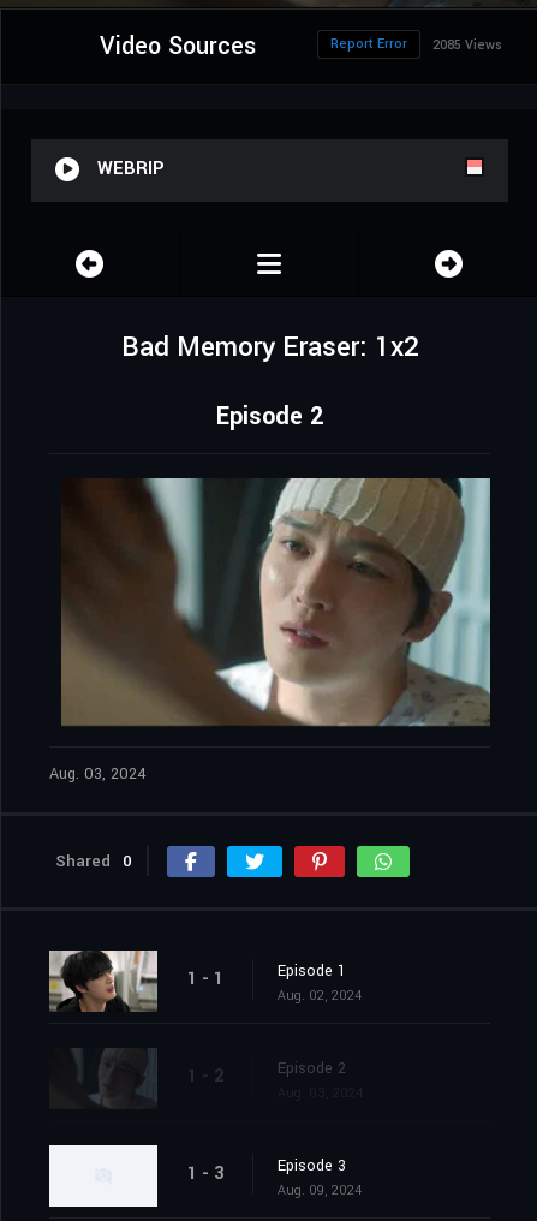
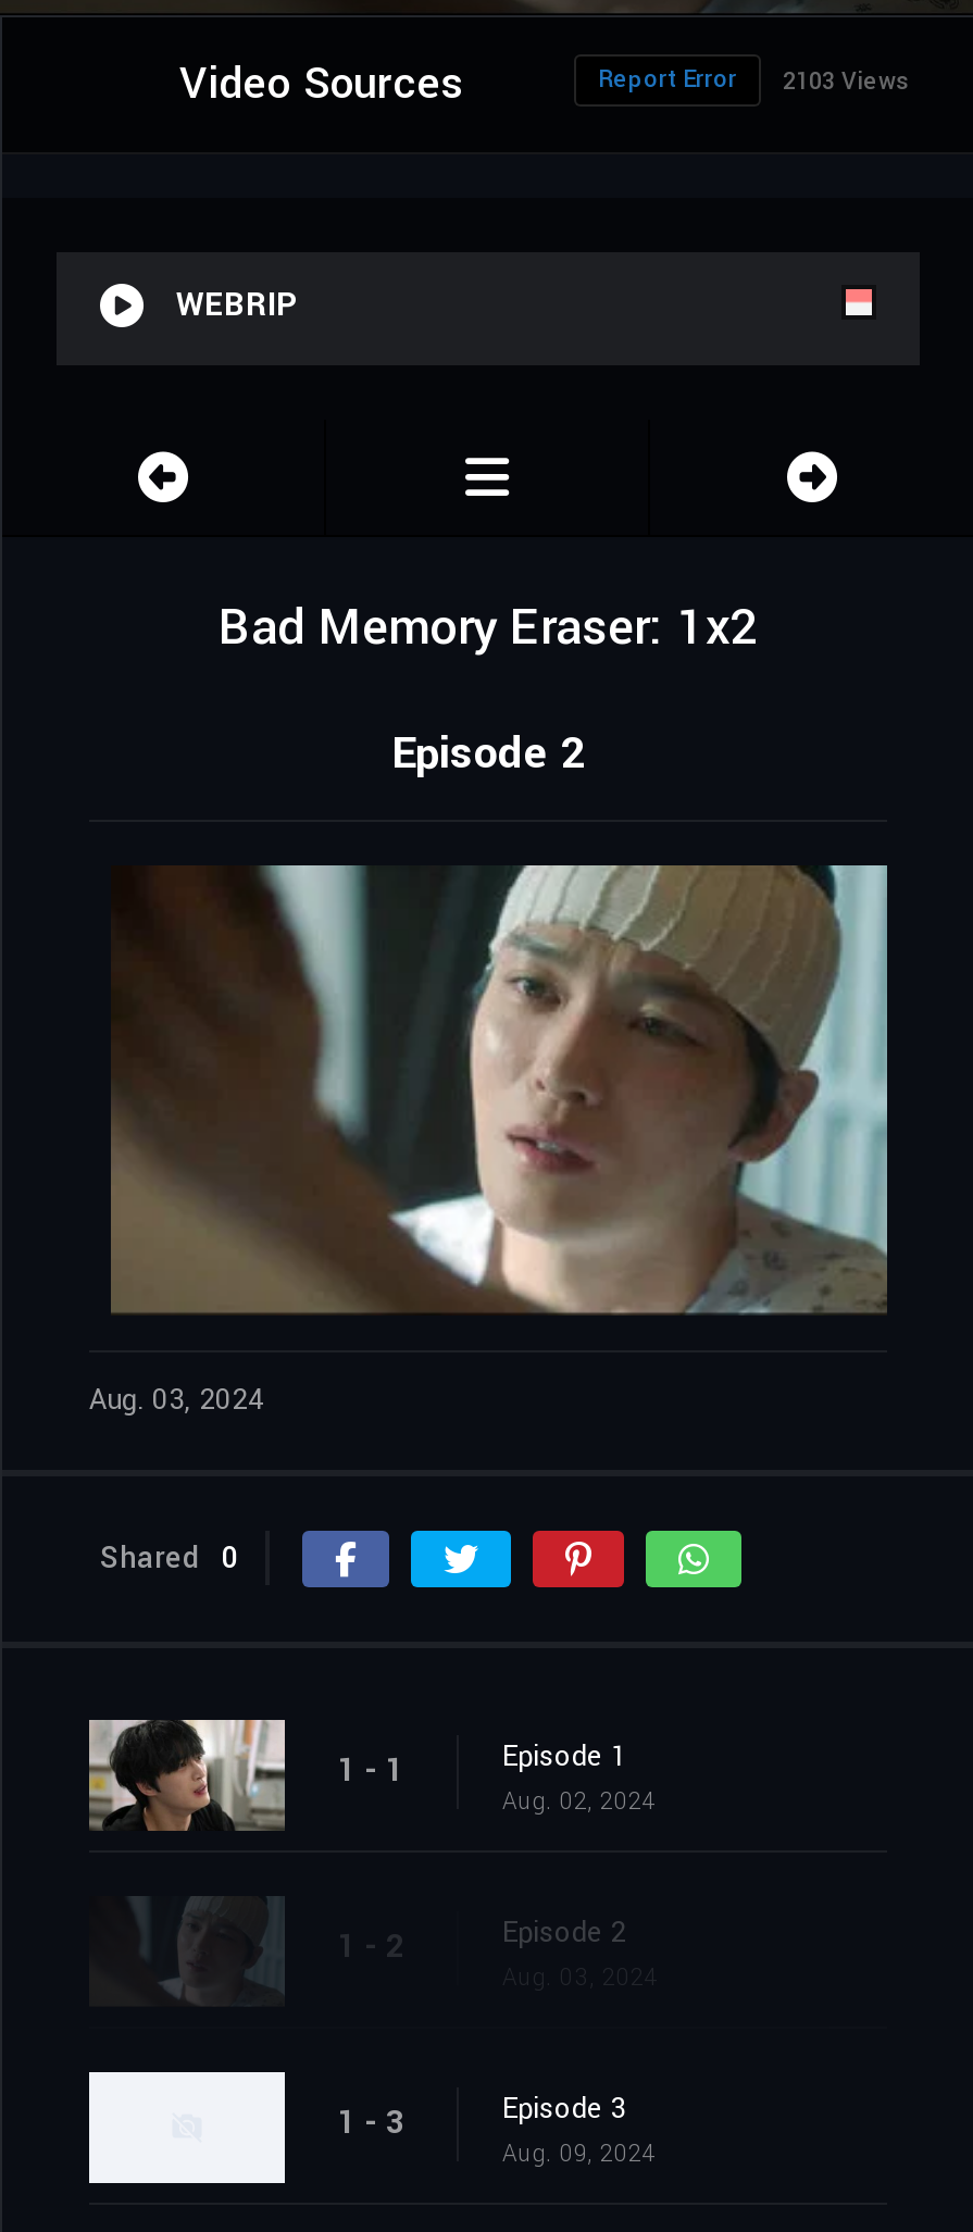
- Report Error 2085 Views
+ Report Error 2103 Views
